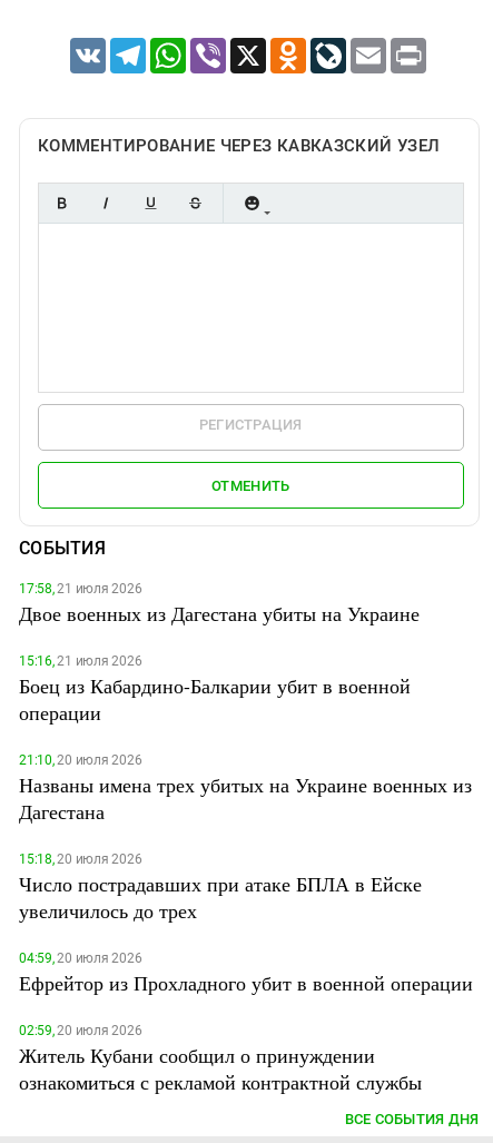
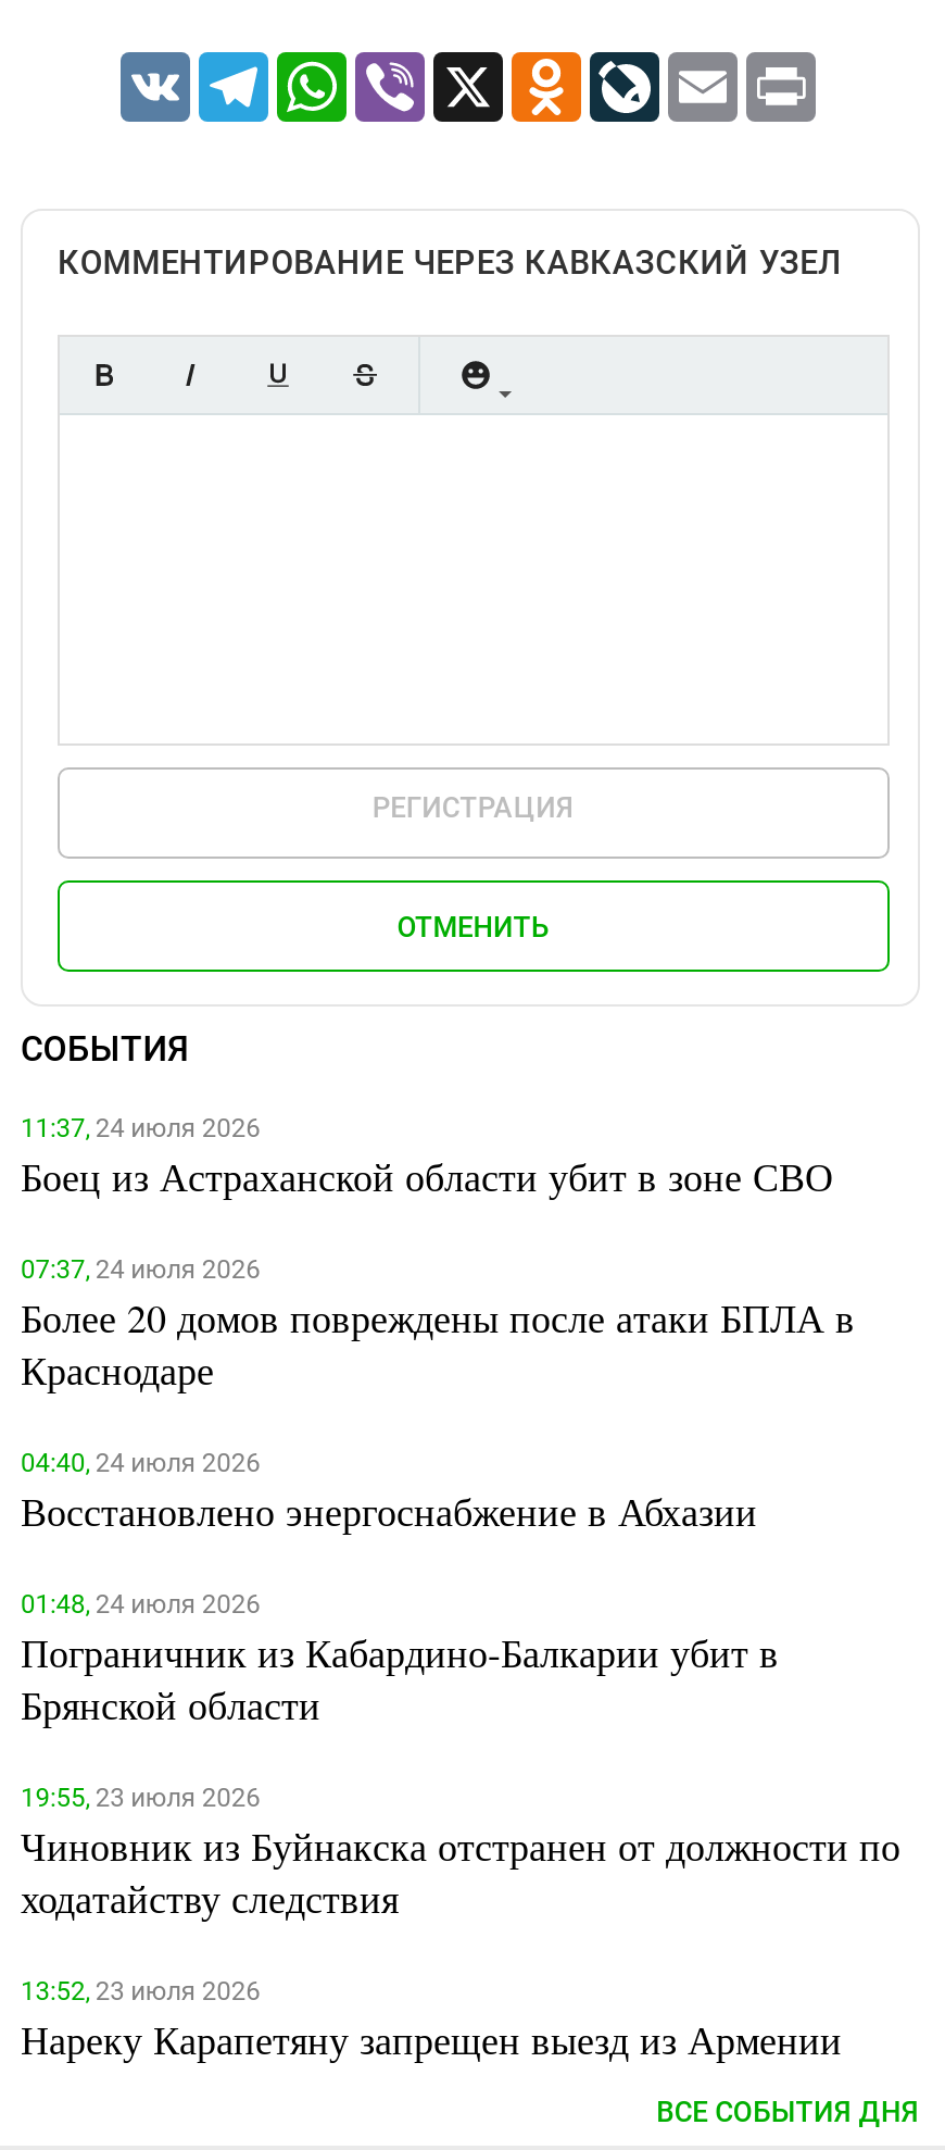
- 17:58, 21 июля 2026
- Двое военных из Дагестана убиты на Украине
+ 11:37, 24 июля 2026
+ Боец из Астраханской области убит в зоне СВО

- 15:16, 21 июля 2026
- Боец из Кабардино-Балкарии убит в военной
- операции
+ 07:37, 24 июля 2026
+ Более 20 домов повреждены после атаки БПЛА в
+ Краснодаре

- 21:10, 20 июля 2026
- Названы имена трех убитых на Украине военных из
- Дагестана
+ 04:40, 24 июля 2026
+ Восстановлено энергоснабжение в Абхазии

- 15:18, 20 июля 2026
- Число пострадавших при атаке БПЛА в Ейске
- увеличилось до трех
+ 01:48, 24 июля 2026
+ Пограничник из Кабардино-Балкарии убит в
+ Брянской области

- 04:59, 20 июля 2026
- Ефрейтор из Прохладного убит в военной операции
+ 19:55, 23 июля 2026
+ Чиновник из Буйнакска отстранен от должности по
+ ходатайству следствия

- 02:59, 20 июля 2026
- Житель Кубани сообщил о принуждении
- ознакомиться с рекламой контрактной службы
+ 13:52, 23 июля 2026
+ Нареку Карапетяну запрещен выезд из Армении
